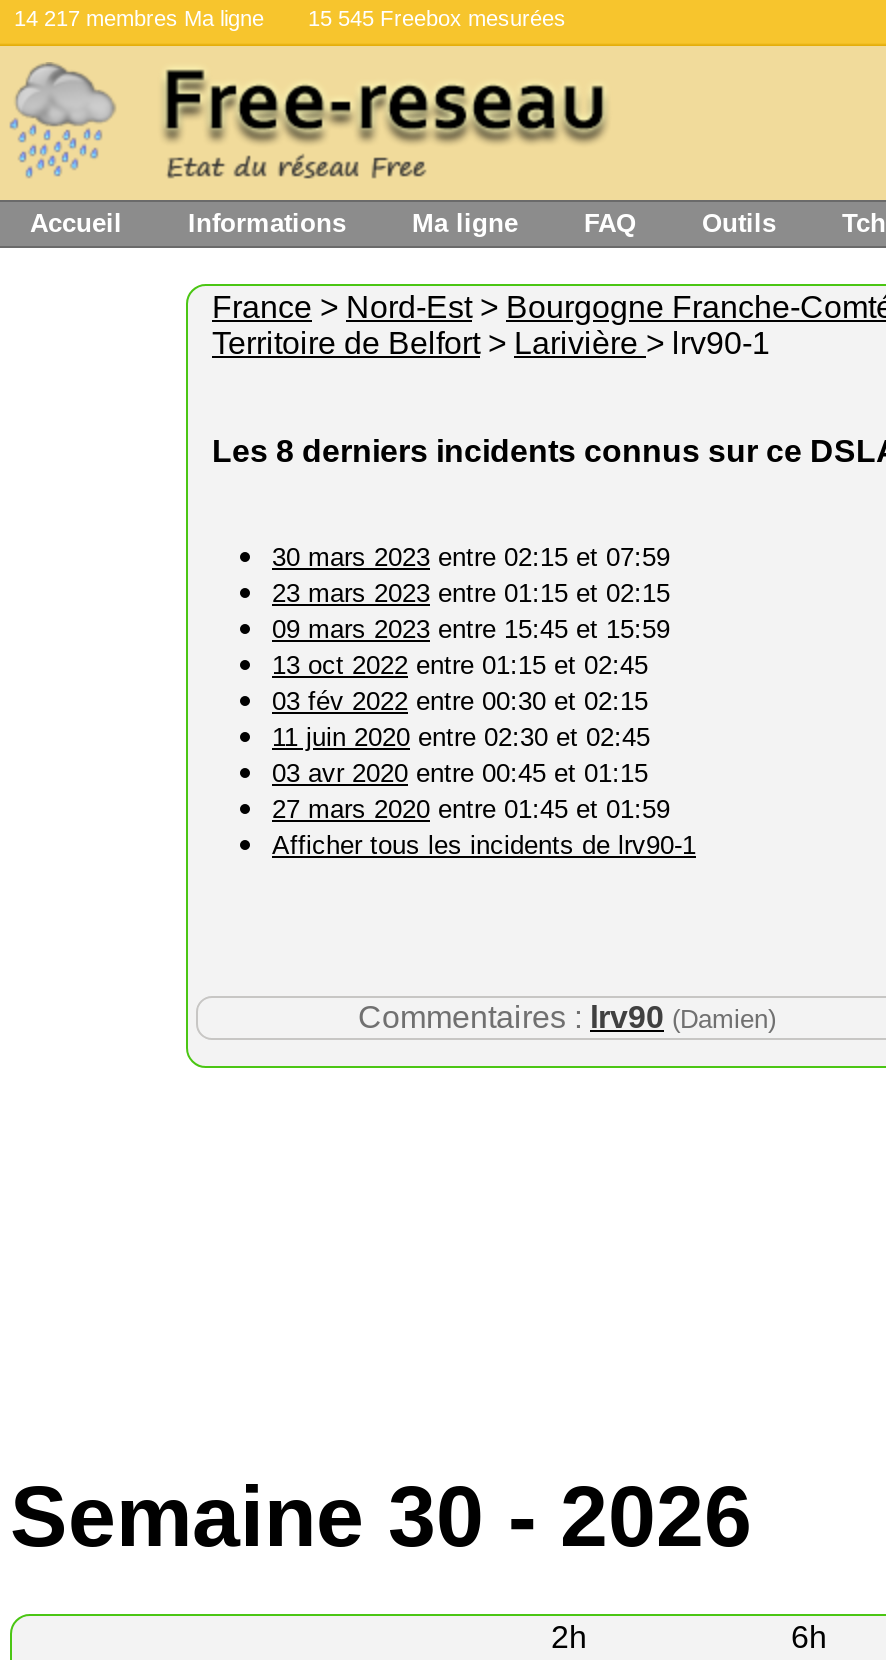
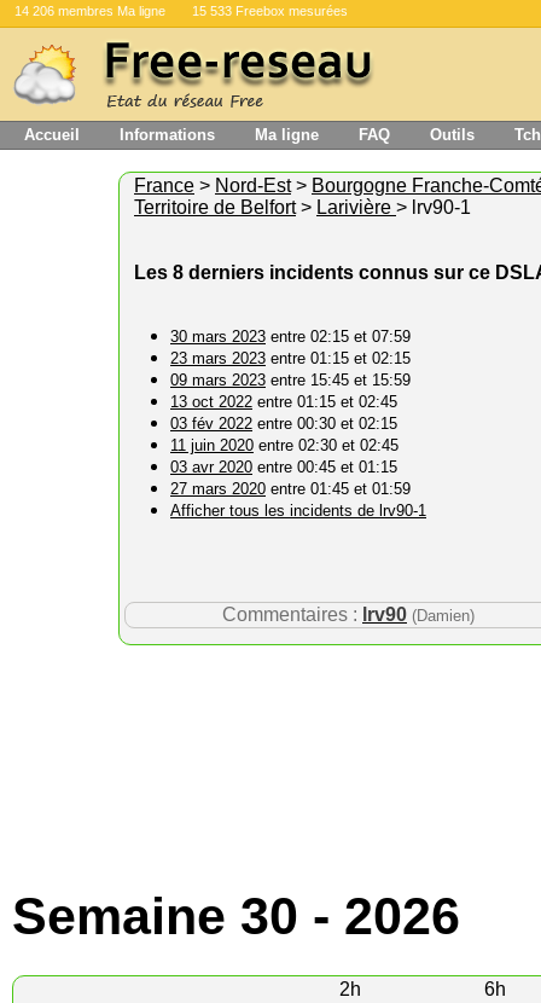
- 14 217 membres Ma ligne
- 15 545 Freebox mesurées
+ 14 206 membres Ma ligne
+ 15 533 Freebox mesurées

- [image]
+ [image]
